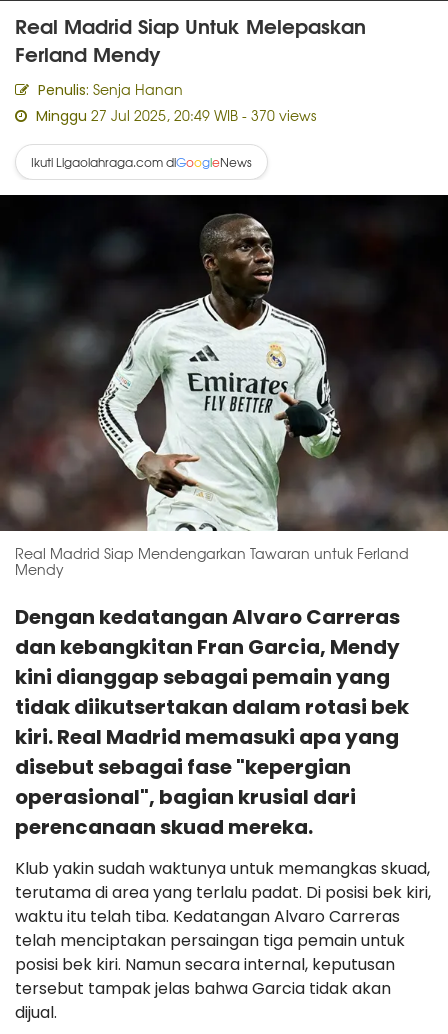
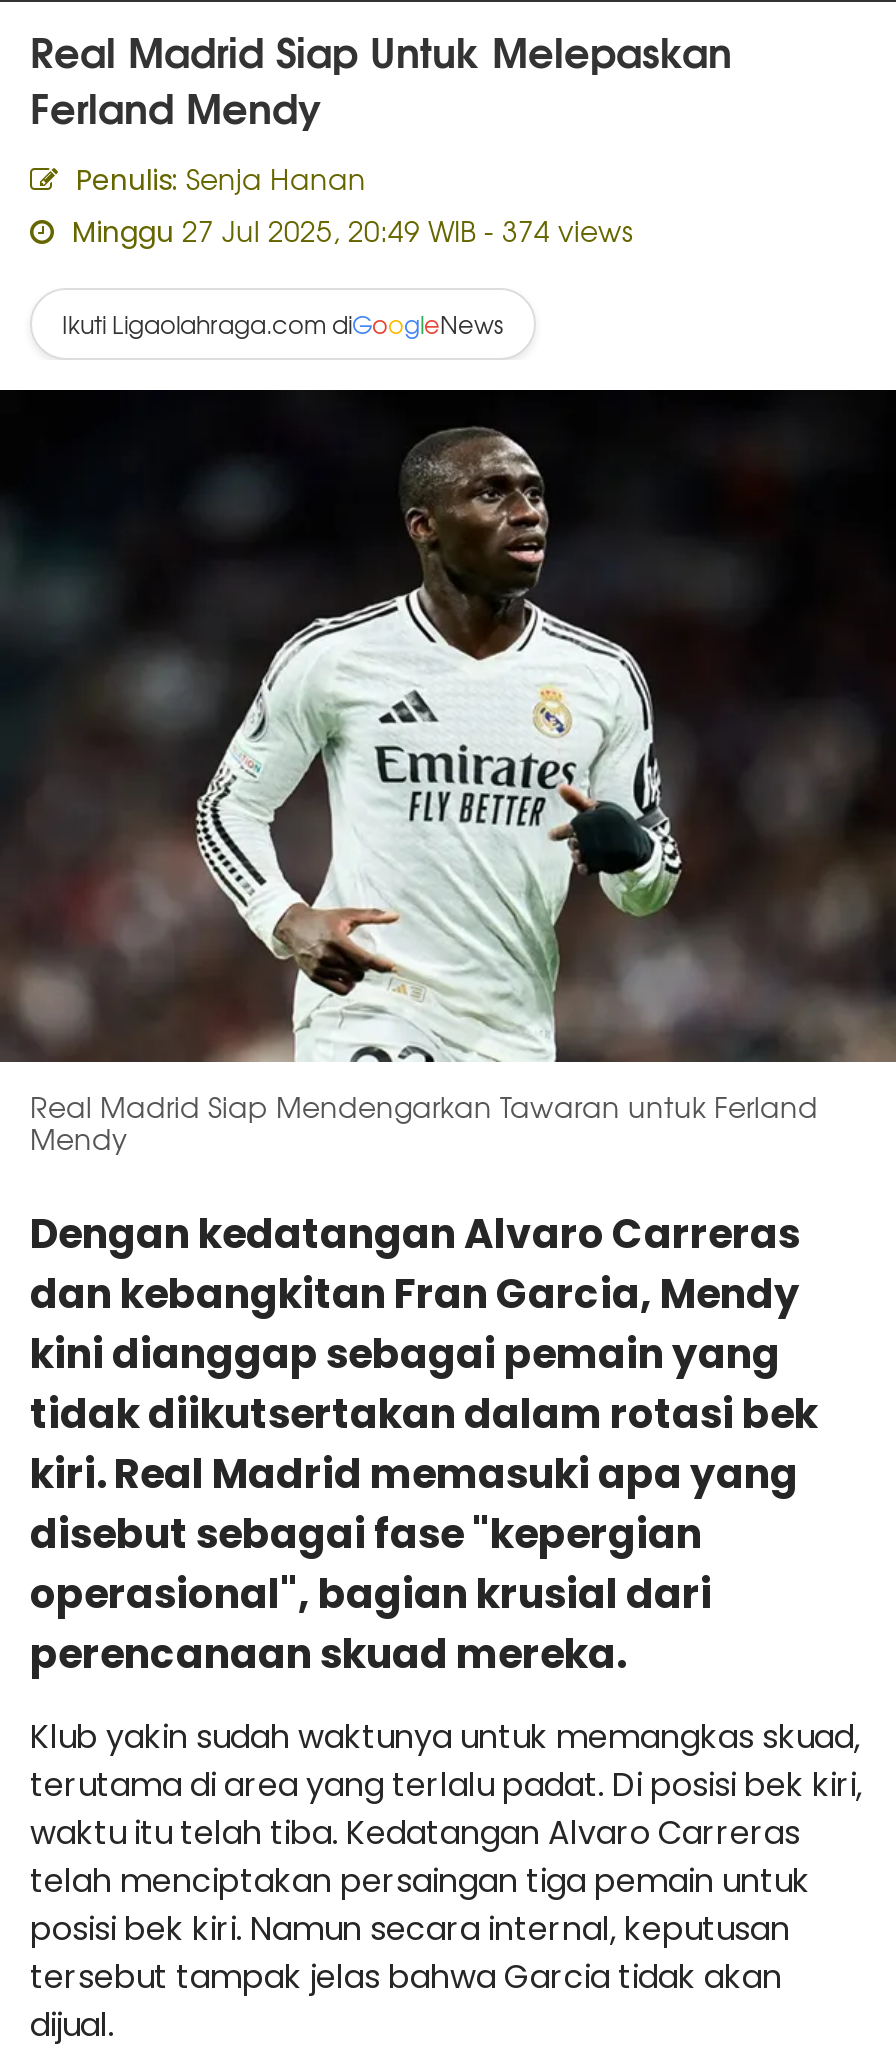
- Minggu 27 Jul 2025, 20:49 WIB - 370 views
+ Minggu 27 Jul 2025, 20:49 WIB - 374 views
